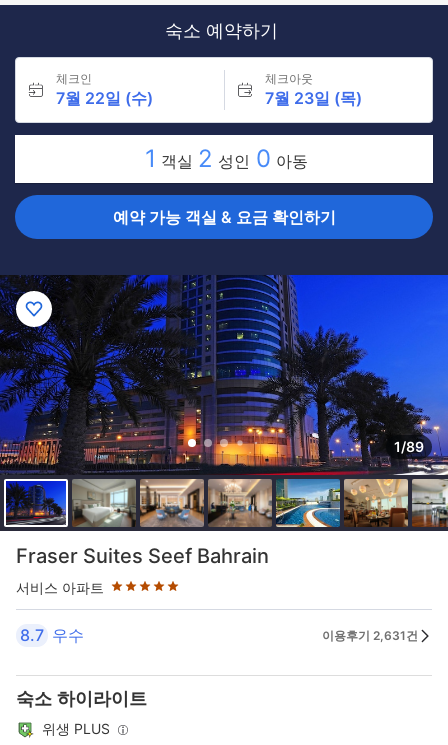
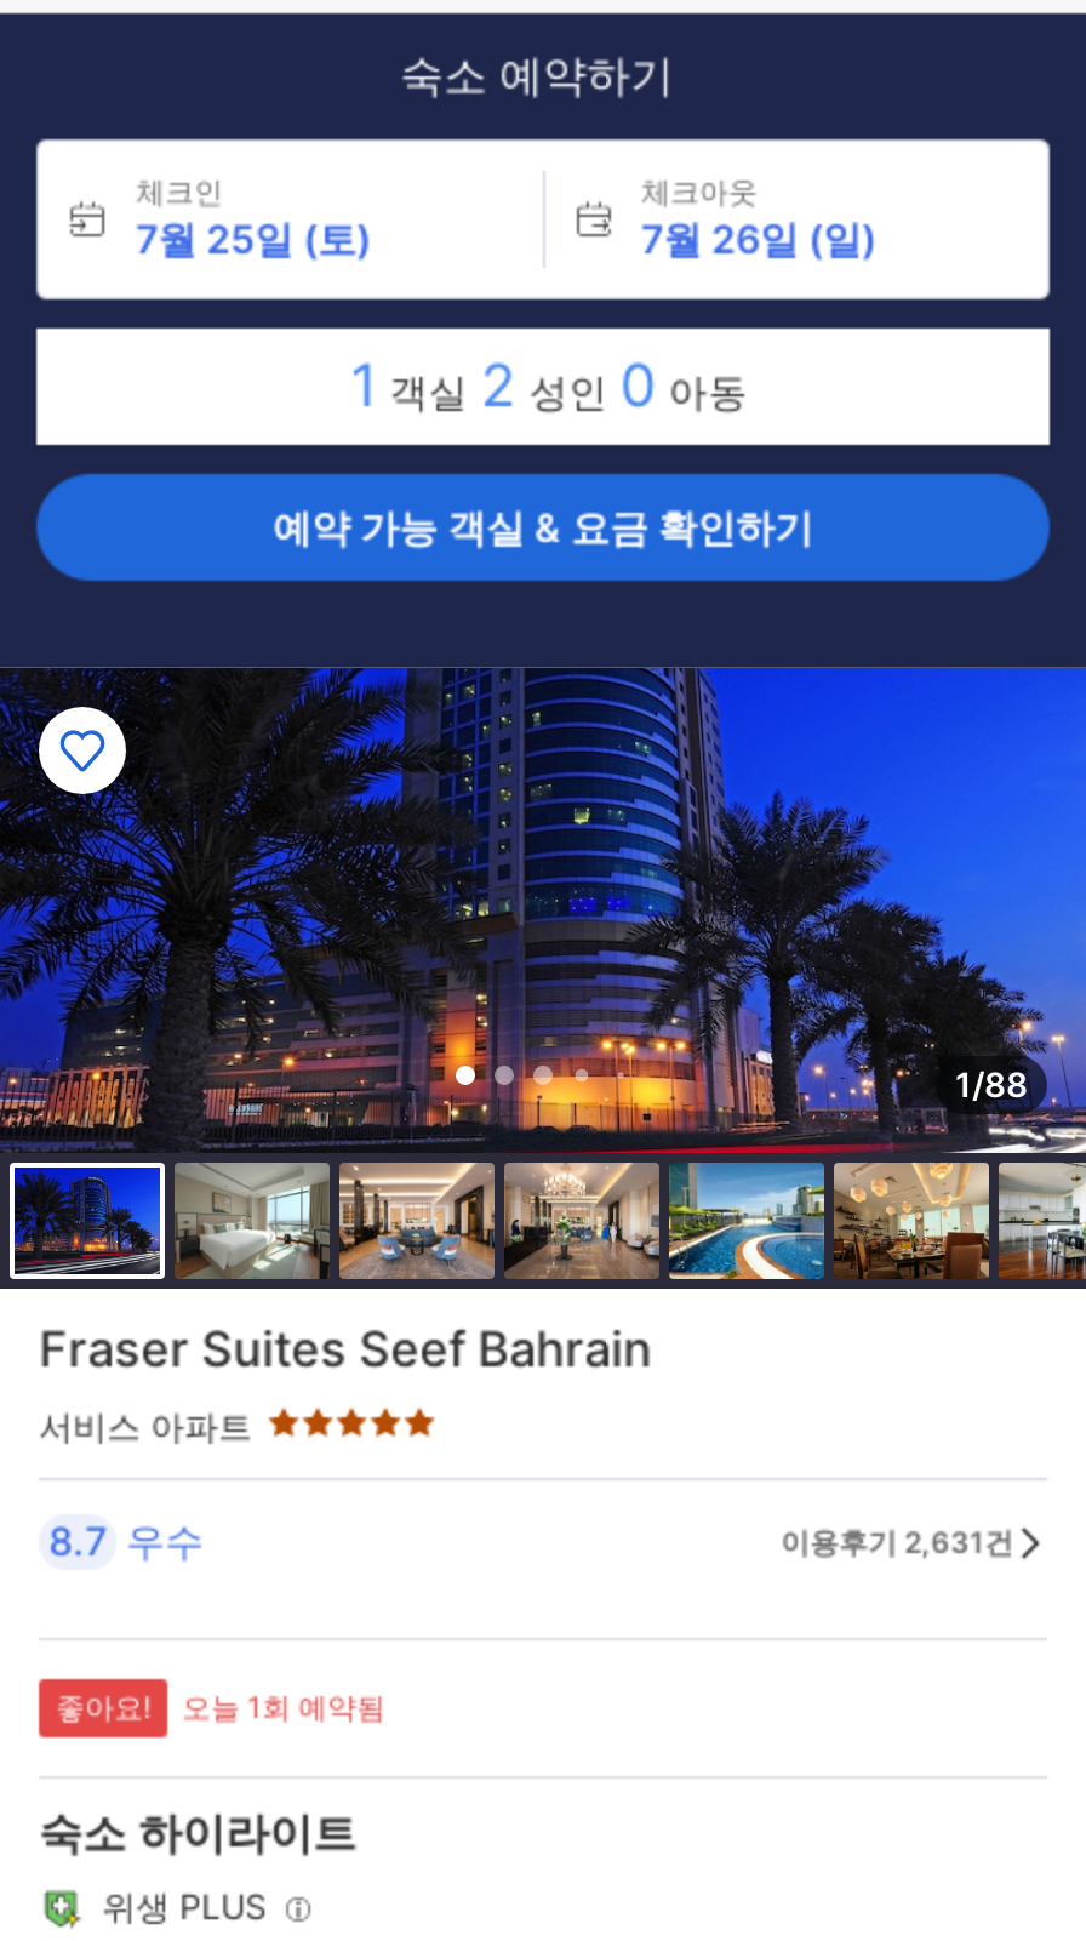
- 7월 22일 (수)
+ 7월 25일 (토)

- 7월 23일 (목)
+ 7월 26일 (일)

- 1/89
+ 1/88

+ 좋아요!
+ 오늘 1회 예약됨
